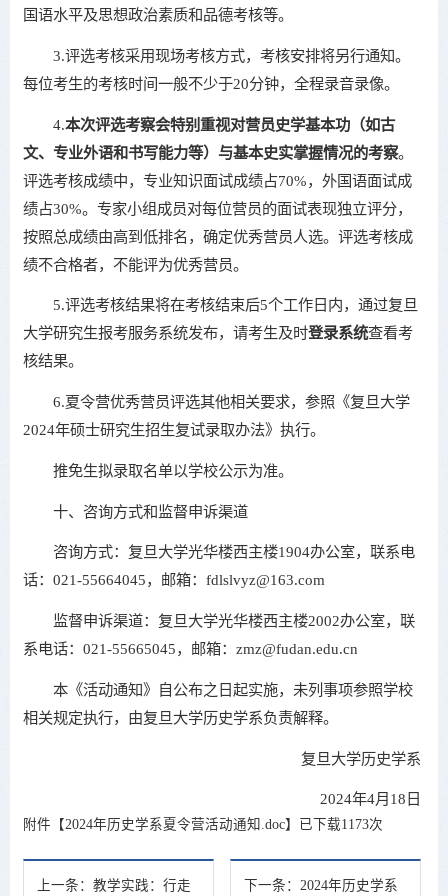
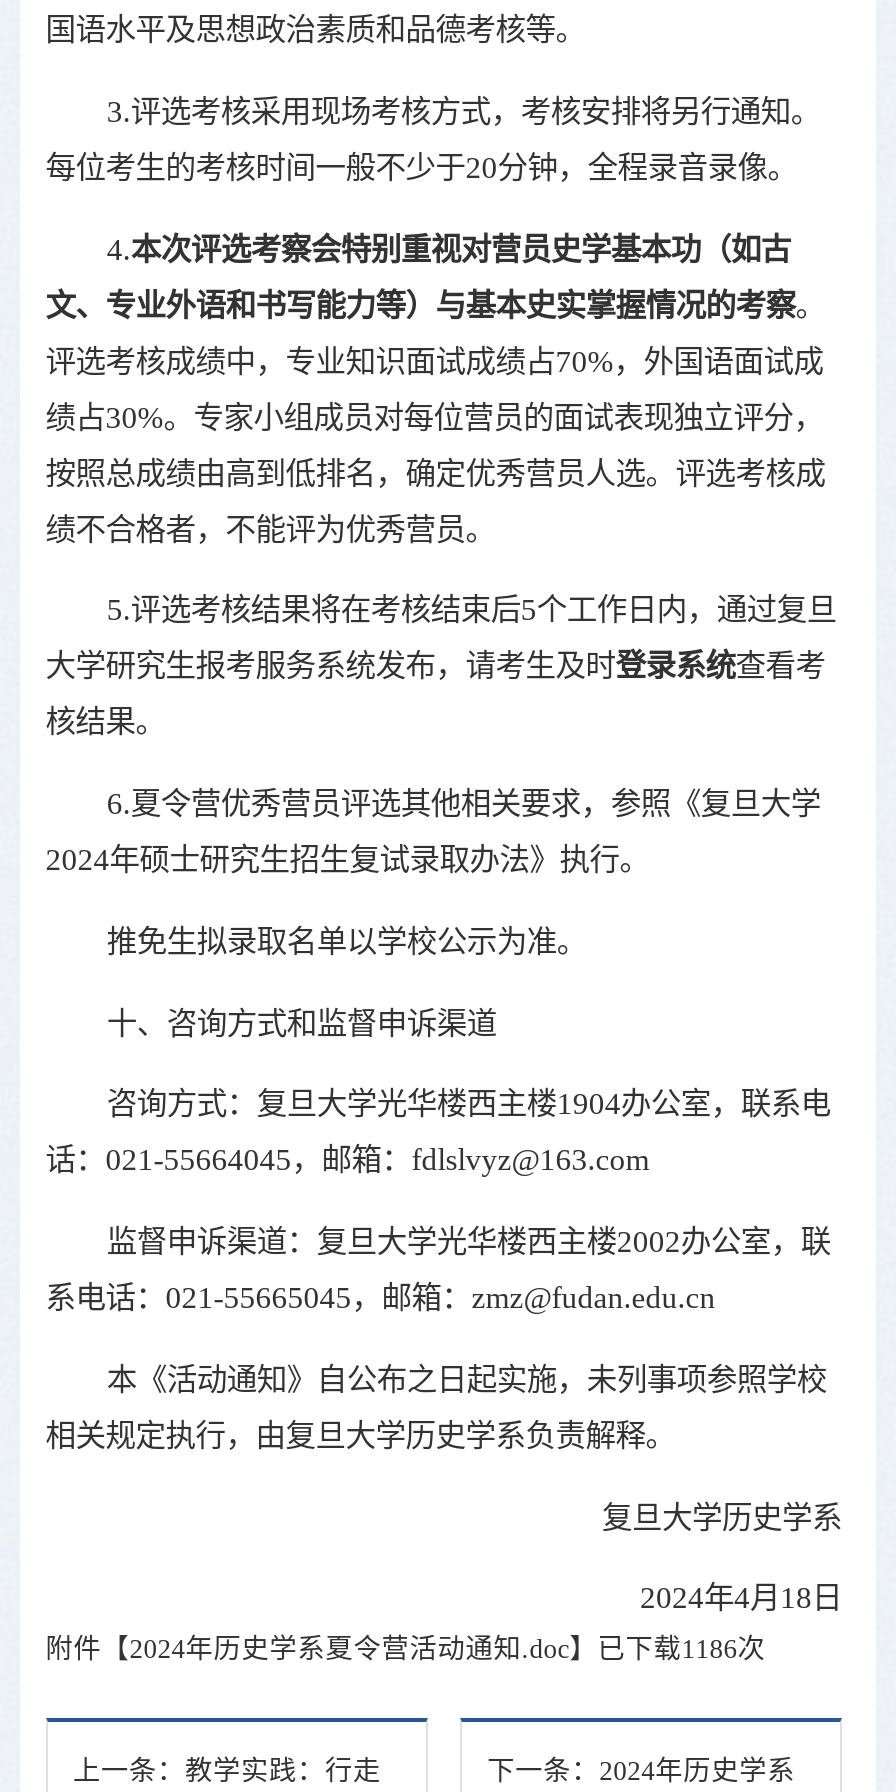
- 附件【2024年历史学系夏令营活动通知.doc】已下载1173次
+ 附件【2024年历史学系夏令营活动通知.doc】已下载1186次
